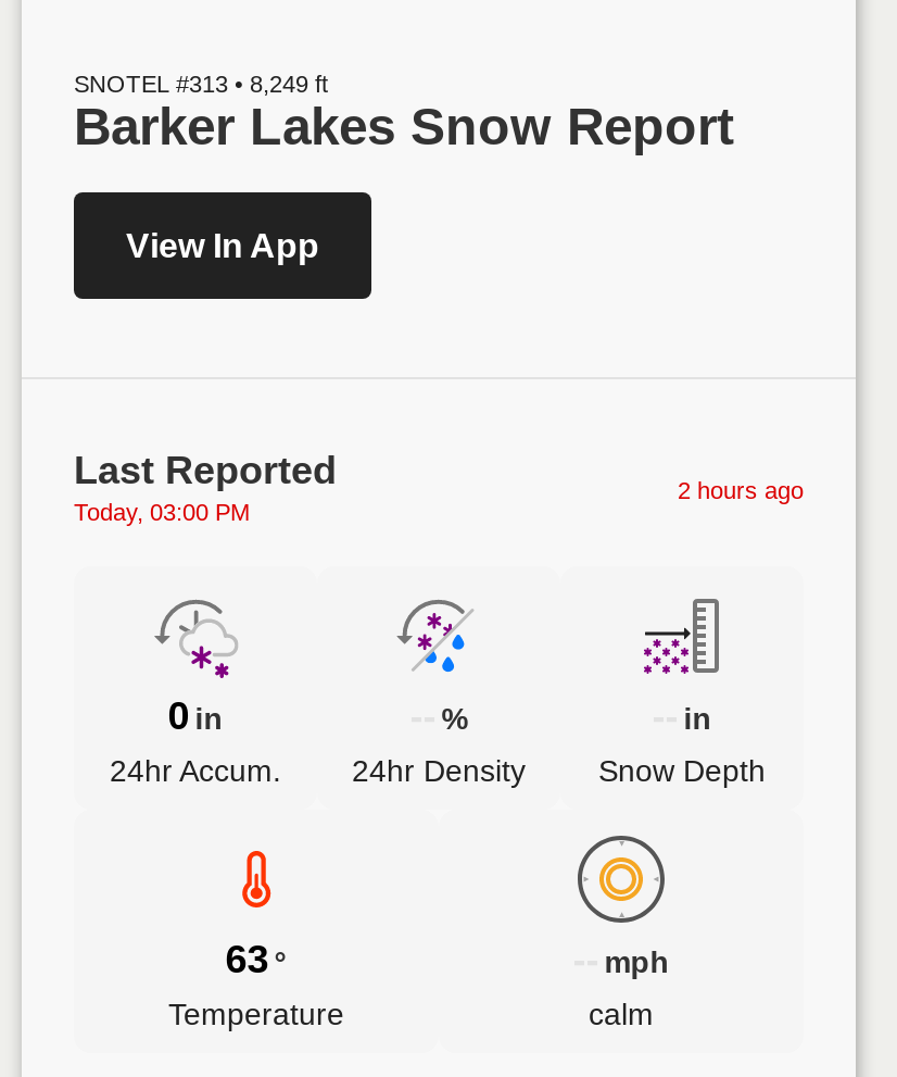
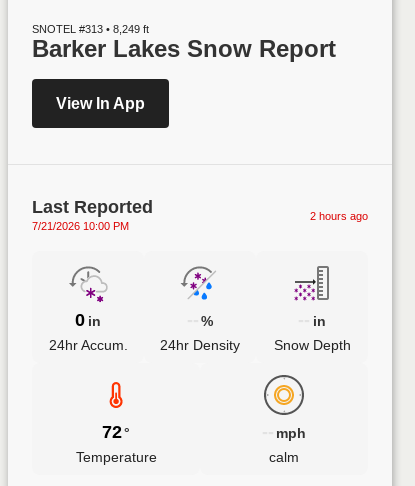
- Today, 03:00 PM
+ 7/21/2026 10:00 PM

- 63 °
+ 72 °
